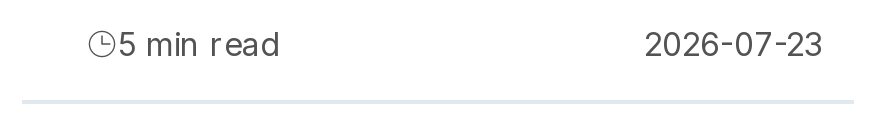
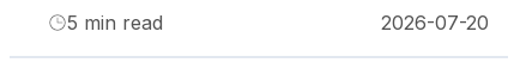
- 2026-07-23
+ 2026-07-20
